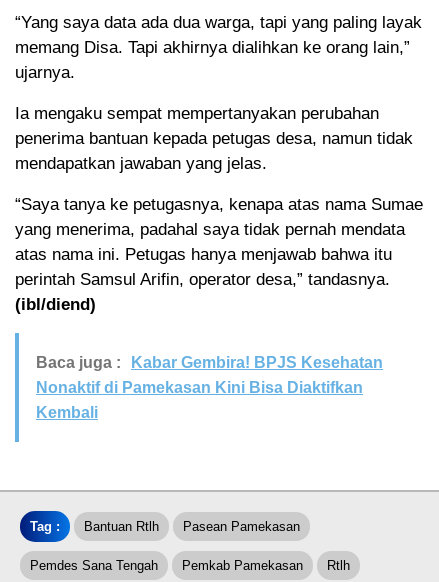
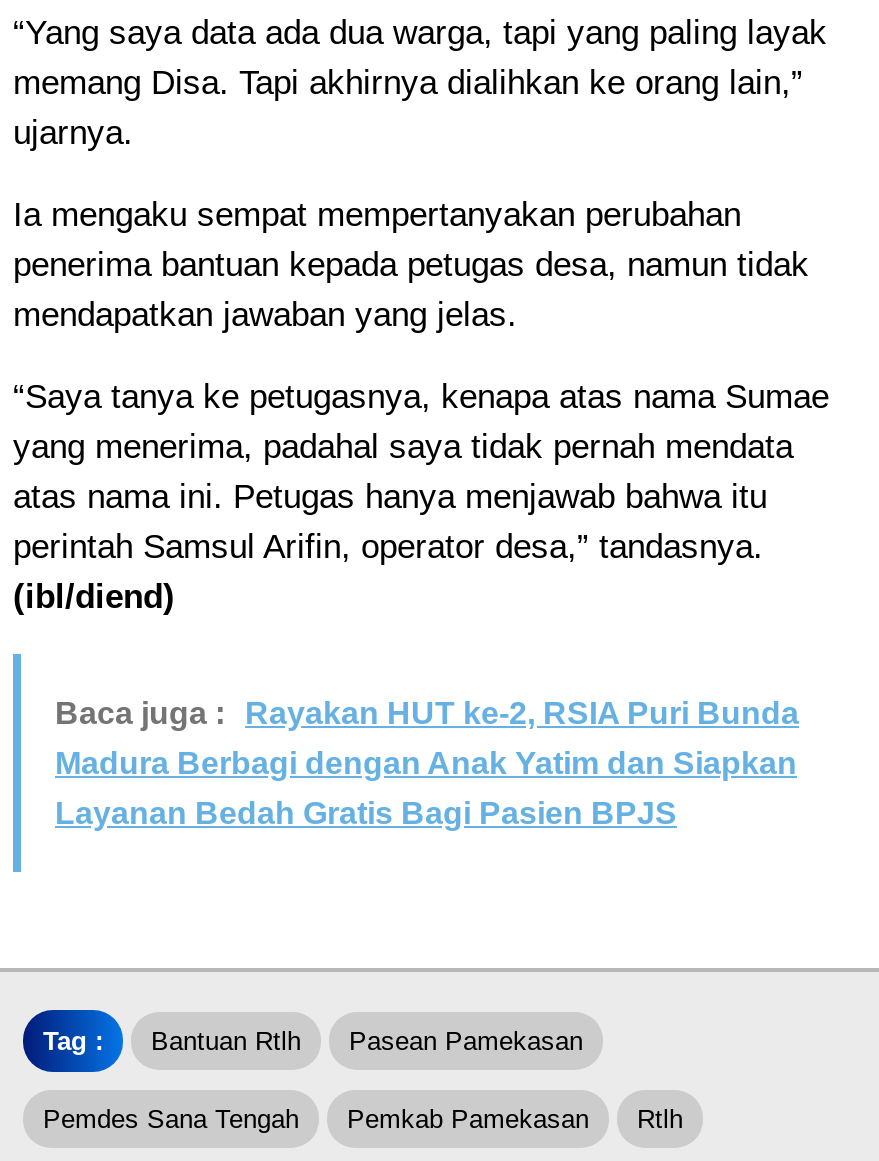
- Baca juga : Kabar Gembira! BPJS Kesehatan
+ Baca juga : Rayakan HUT ke-2, RSIA Puri Bunda

- Nonaktif di Pamekasan Kini Bisa Diaktifkan
+ Madura Berbagi dengan Anak Yatim dan Siapkan

- Kembali
+ Layanan Bedah Gratis Bagi Pasien BPJS
